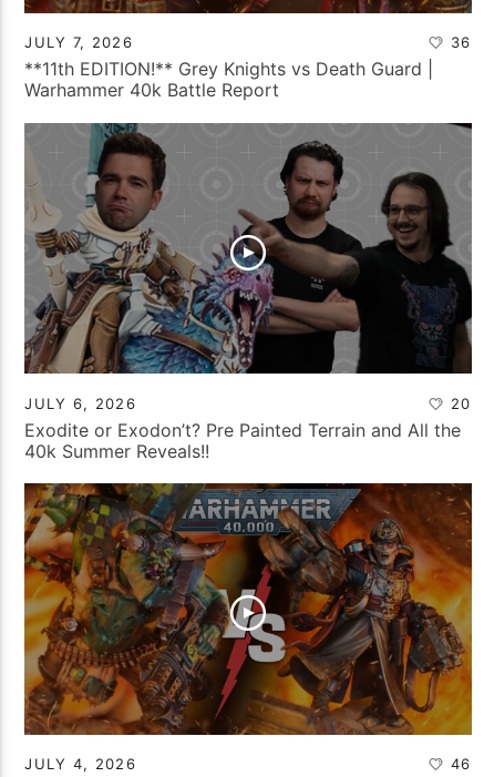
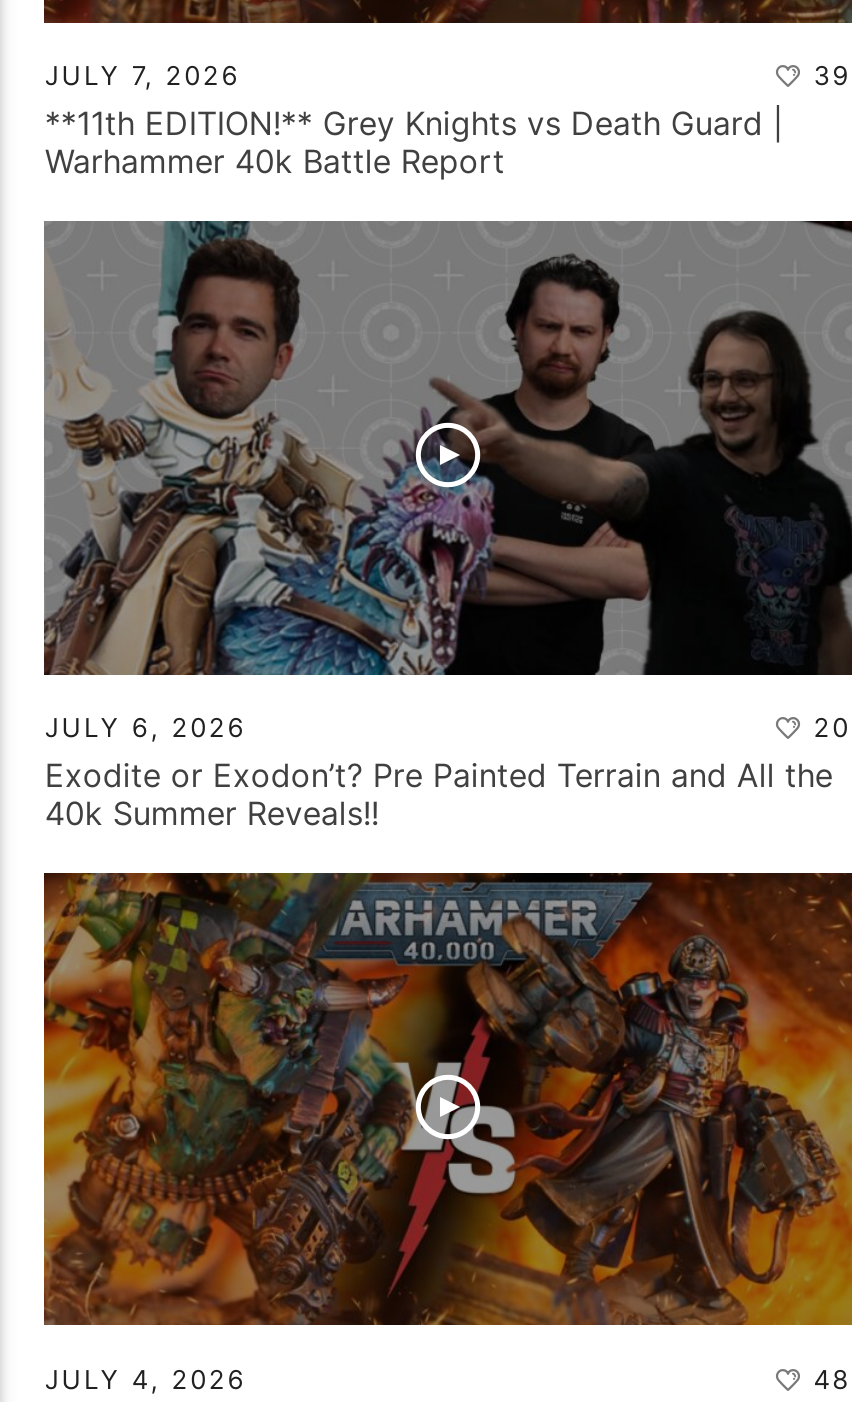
- 36
+ 39

- 46
+ 48
